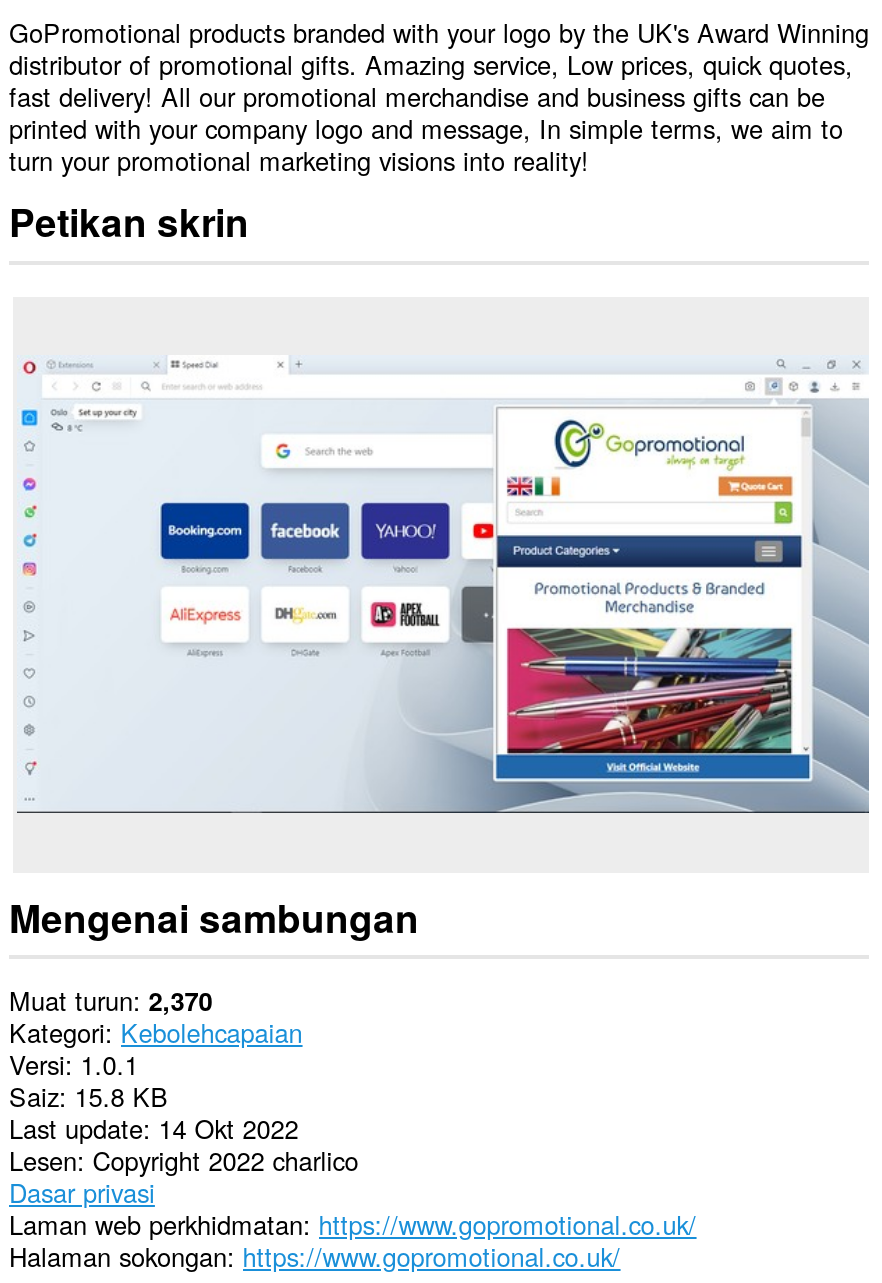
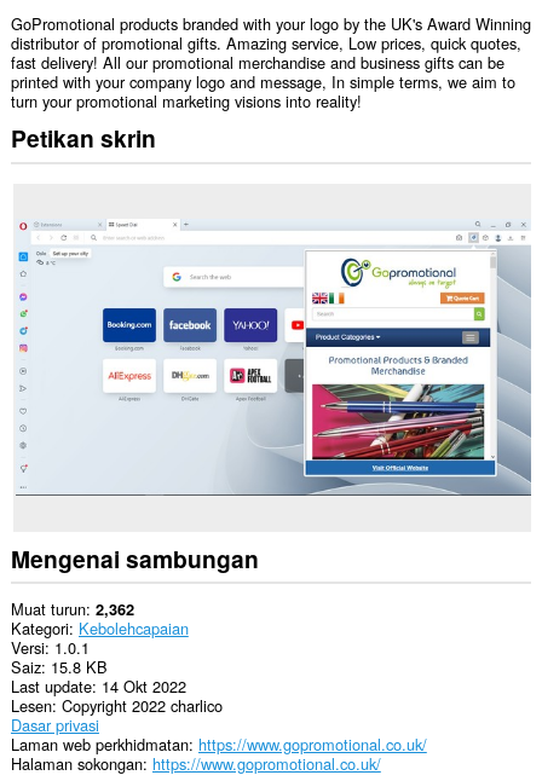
- Muat turun 2,370
+ Muat turun 2,362
